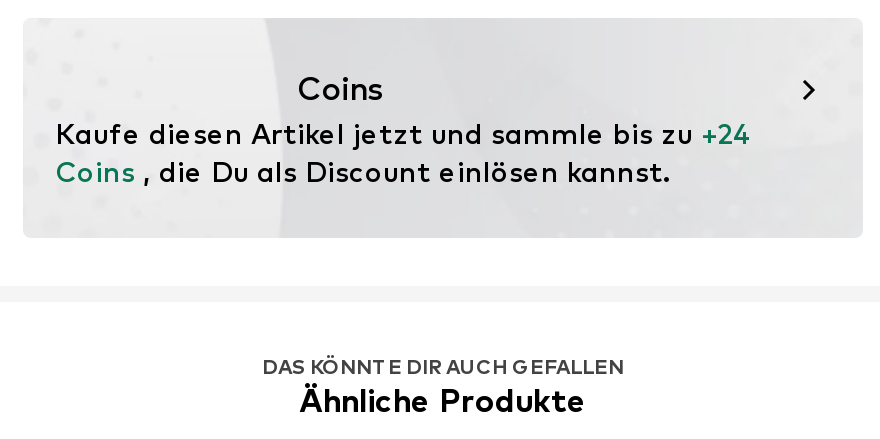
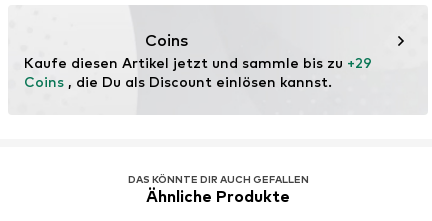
- Kaufe diesen Artikel jetzt und sammle bis zu +24
+ Kaufe diesen Artikel jetzt und sammle bis zu +29
